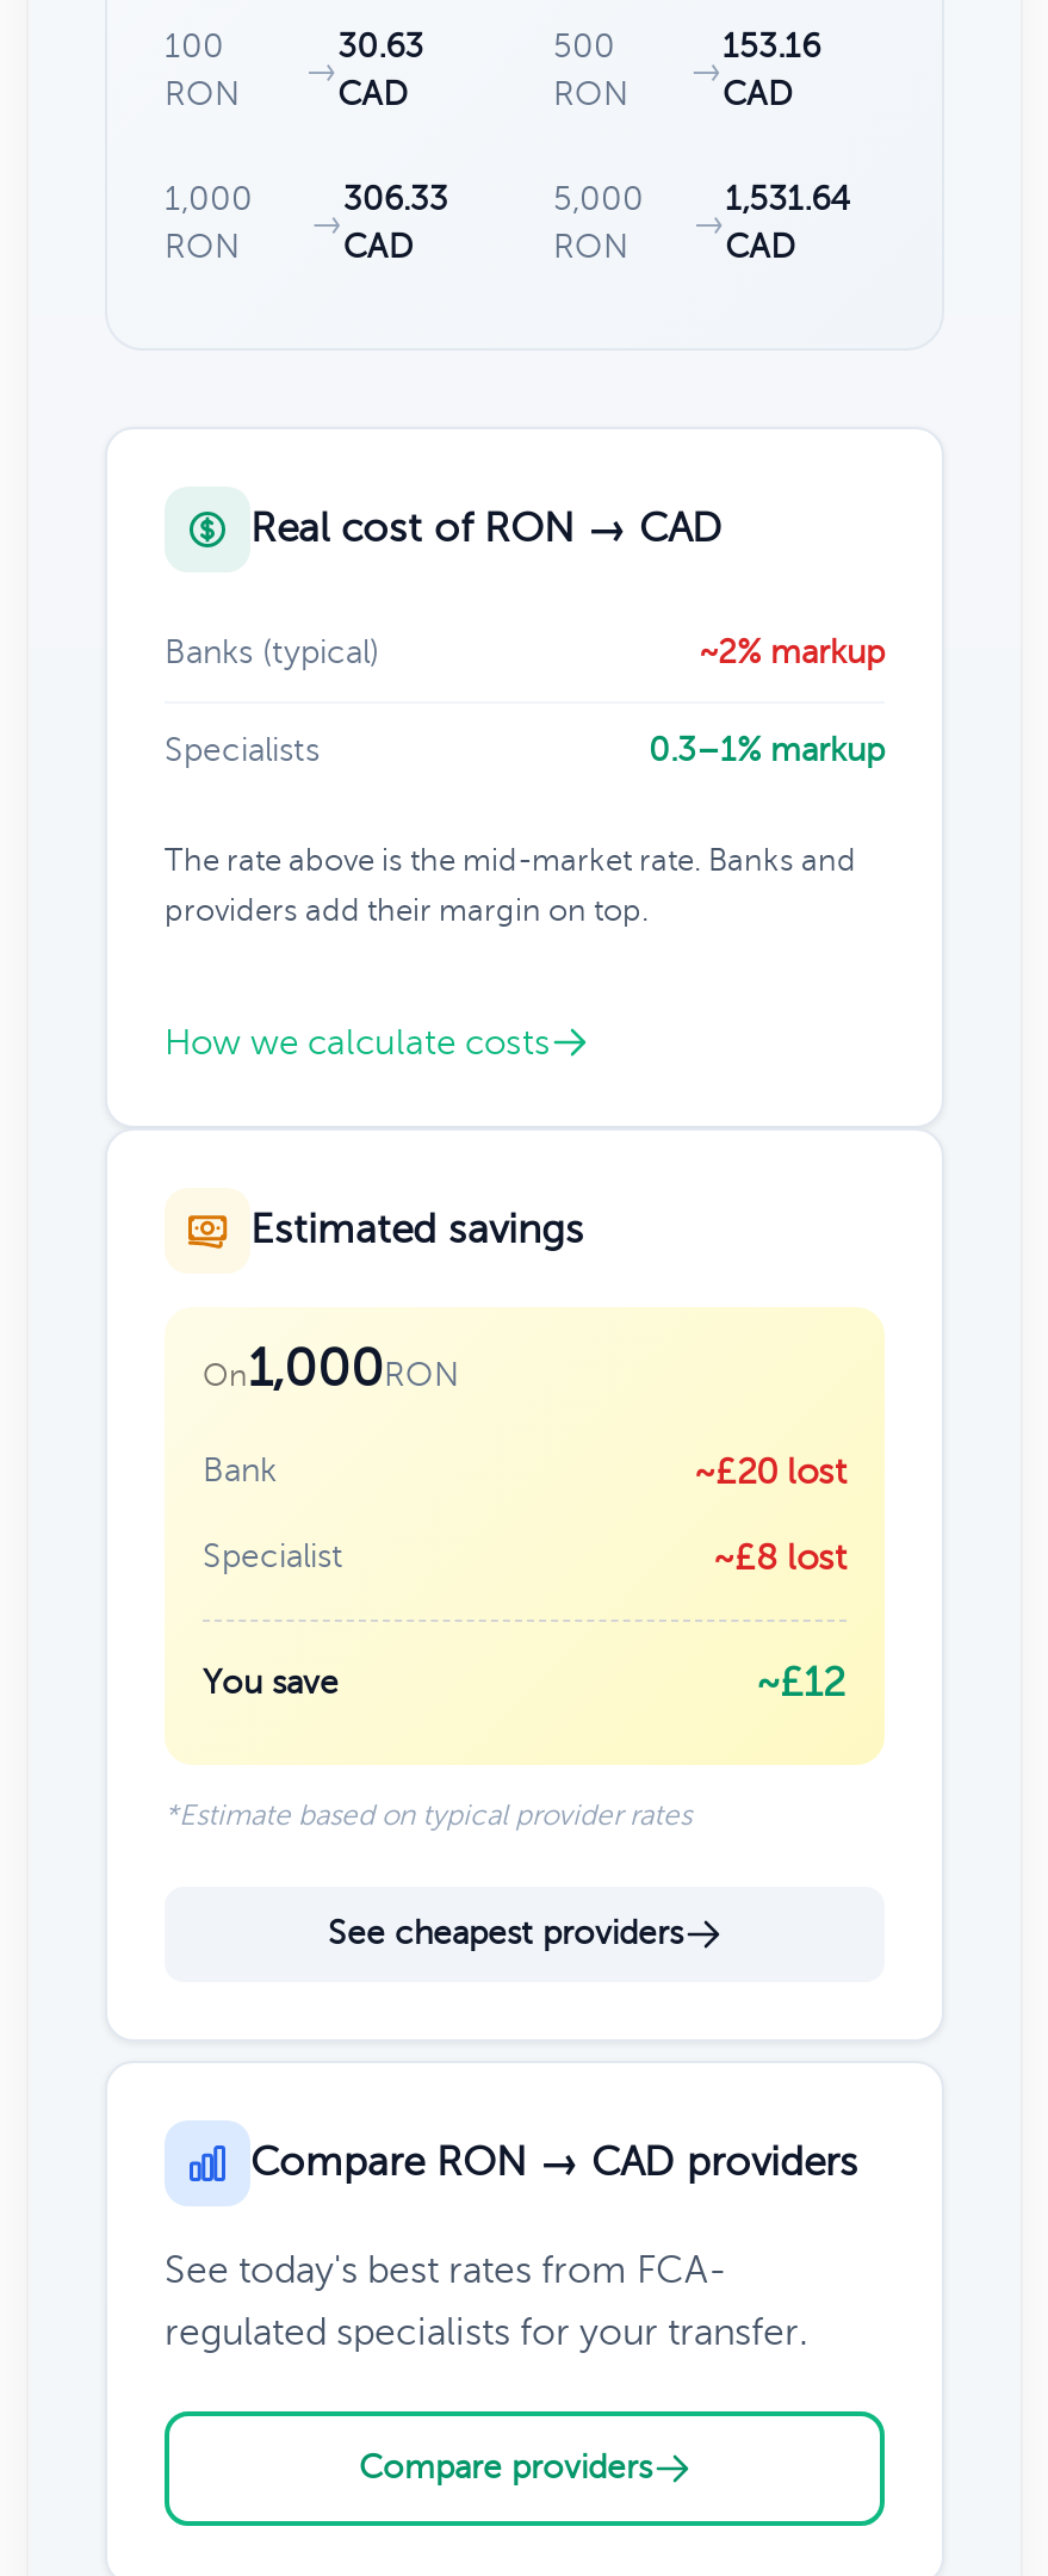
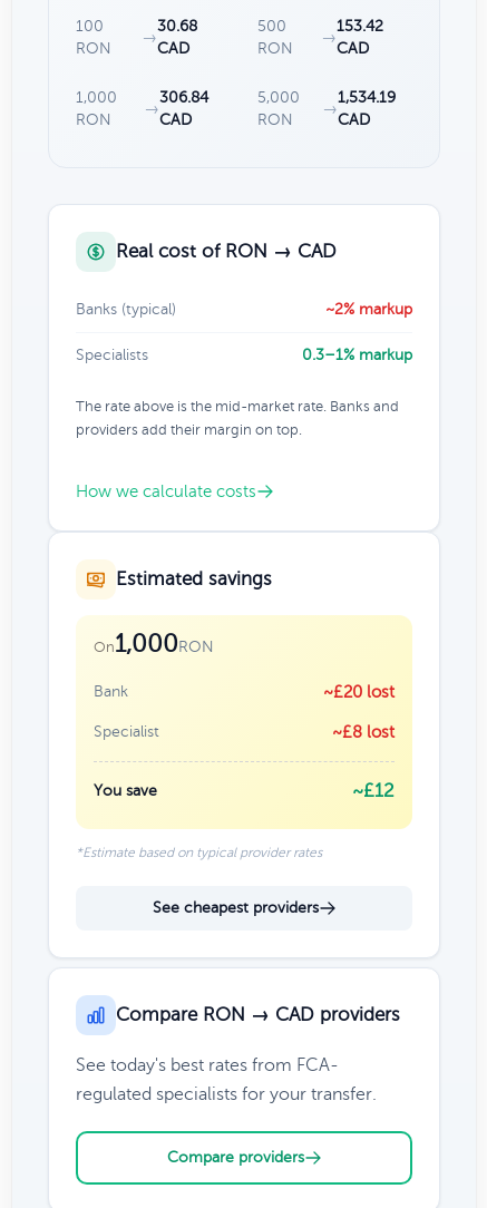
- 30.63
+ 30.68

- 153.16
+ 153.42

- 306.33
+ 306.84

- 1,531.64
+ 1,534.19
